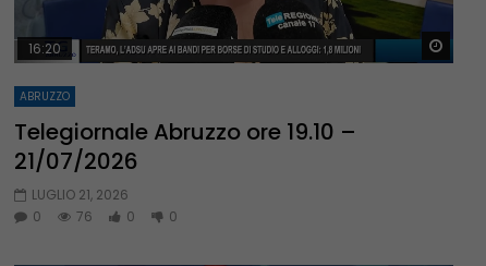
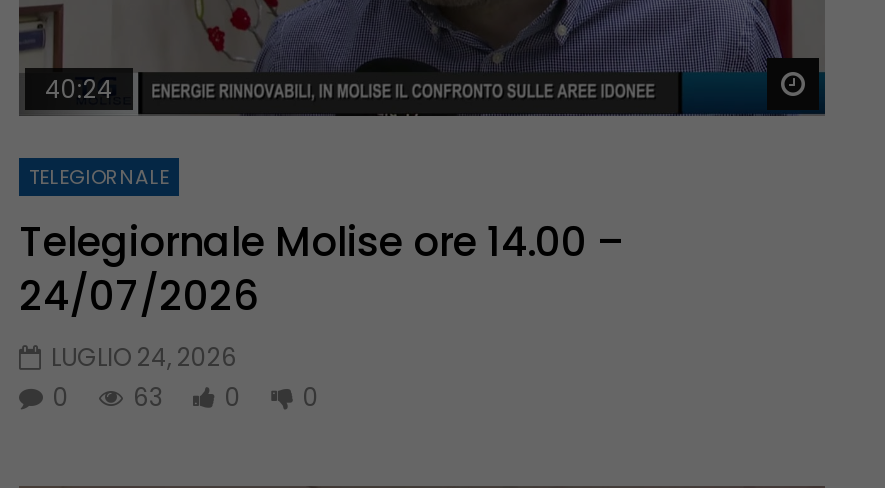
- 16:20
+ 40:24

- ABRUZZO
- Telegiornale Abruzzo ore 19.10 –
- 21/07/2026
- LUGLIO 21, 2026
+ TELEGIORNALE
+ Telegiornale Molise ore 14.00 –
+ 24/07/2026
+ LUGLIO 24, 2026

- 0 76 0 0
+ 0 63 0 0
